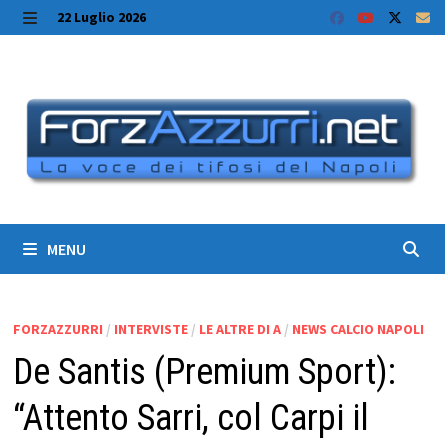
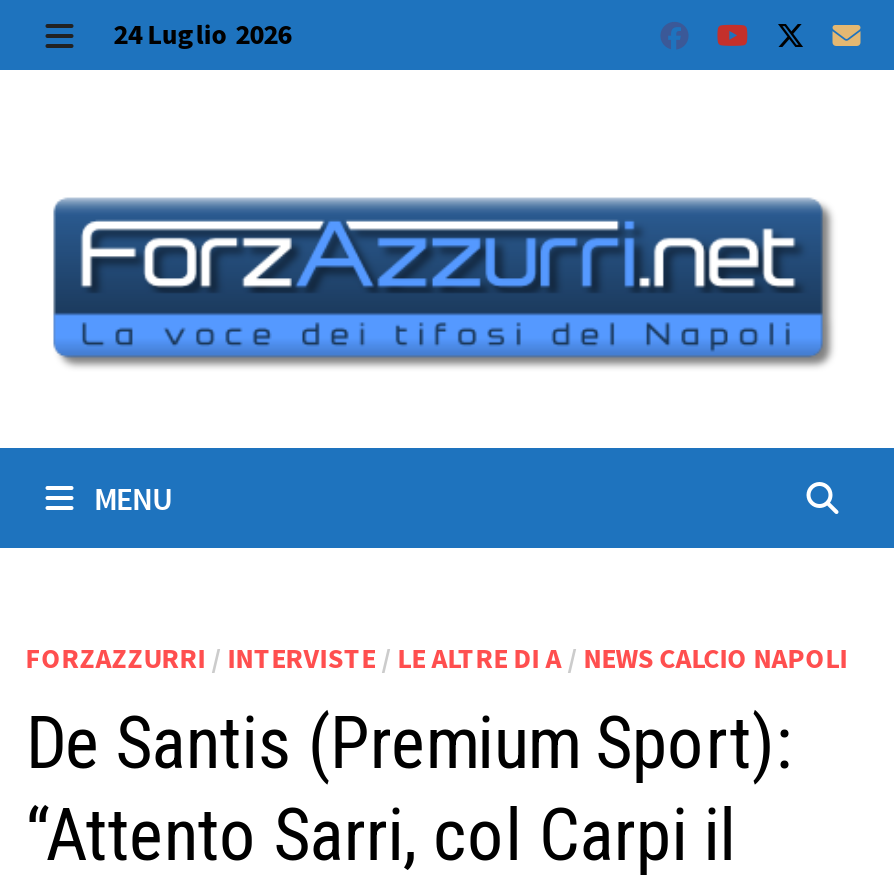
- 22 Luglio 2026
+ 24 Luglio 2026
